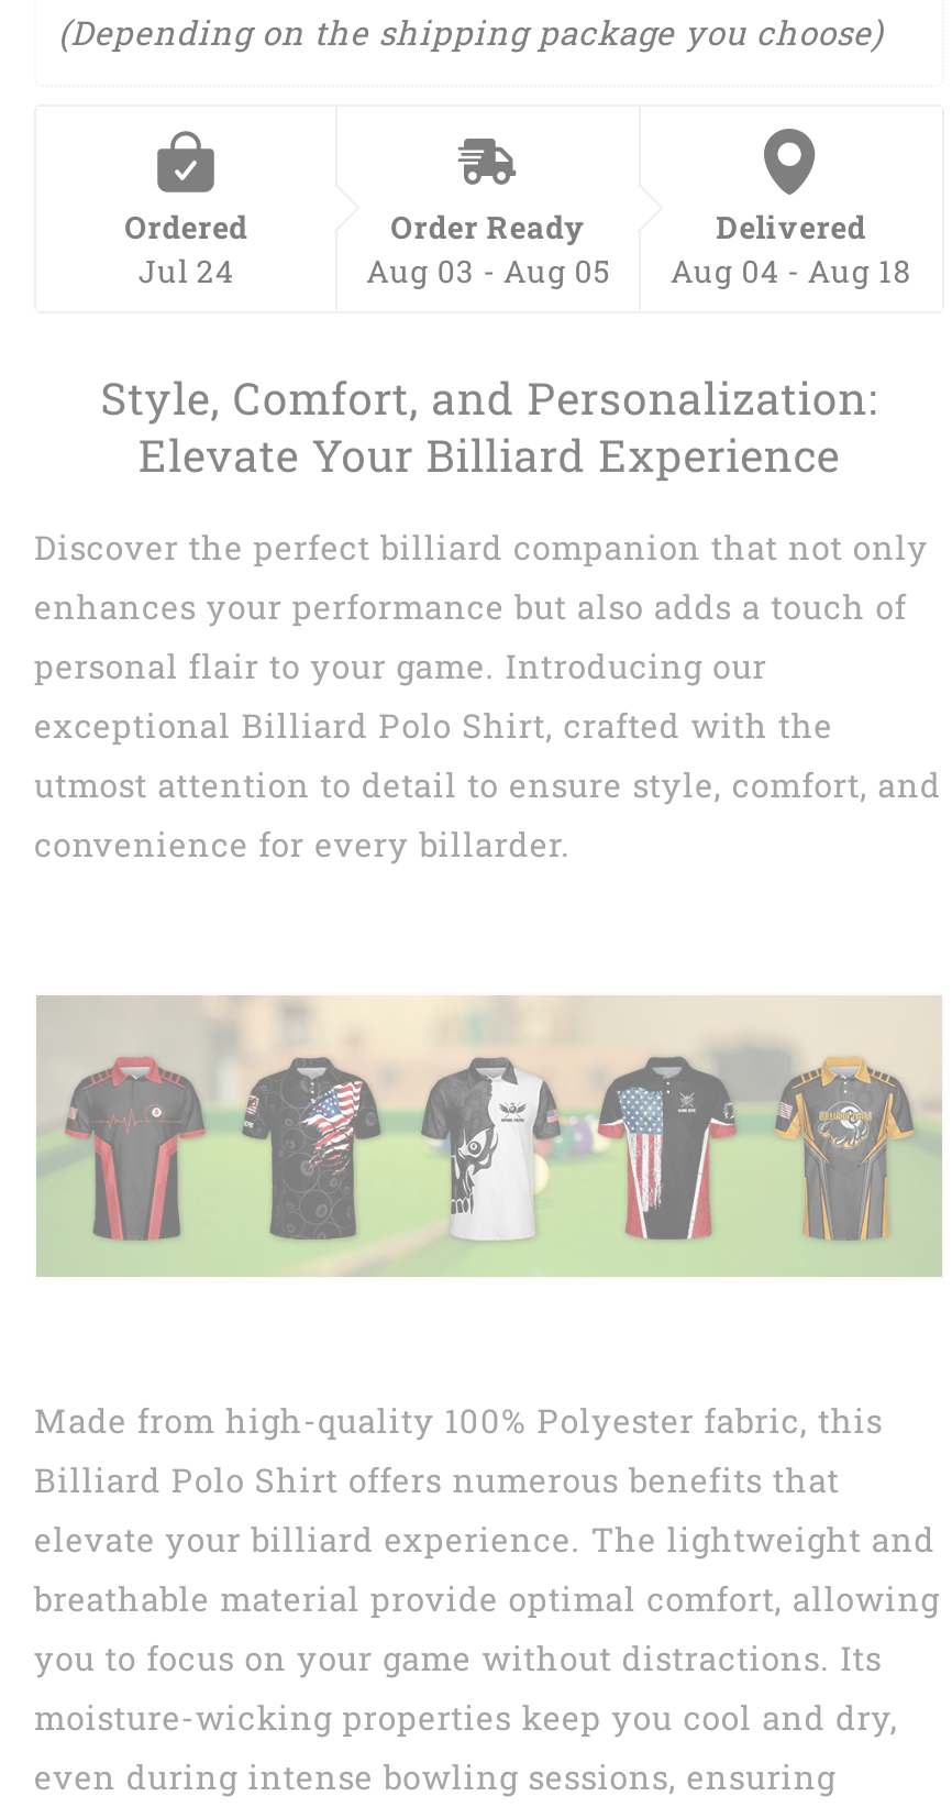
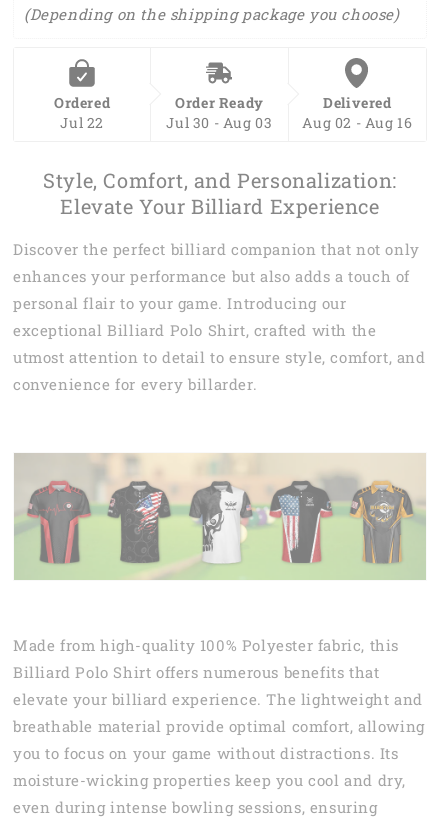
- Jul 24
+ Jul 22

- Aug 03 - Aug 05
+ Jul 30 - Aug 03

- Aug 04 - Aug 18
+ Aug 02 - Aug 16
